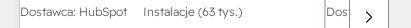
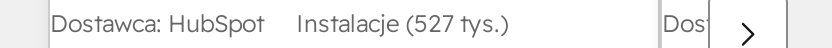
- Instalacje (63 tys.)
+ Instalacje (527 tys.)
